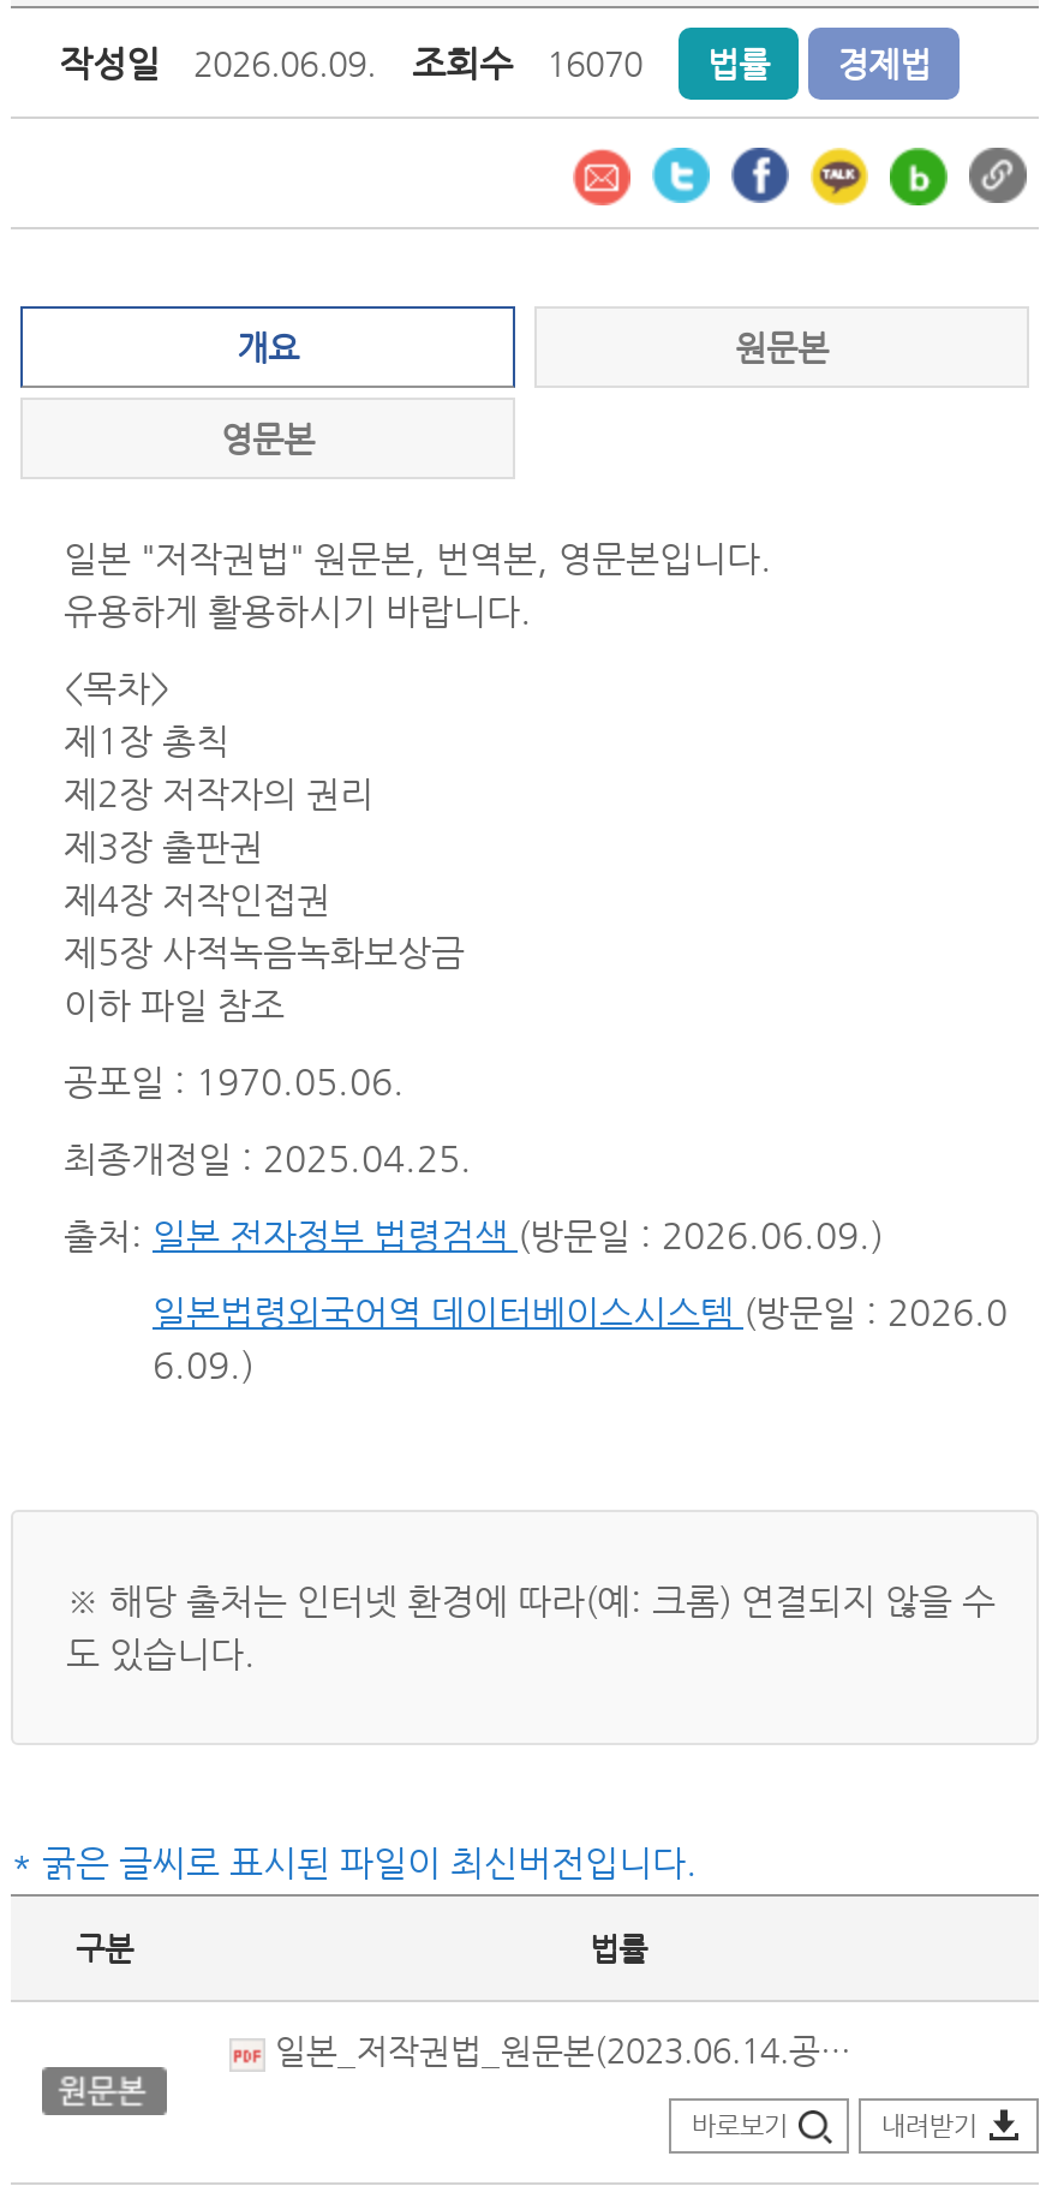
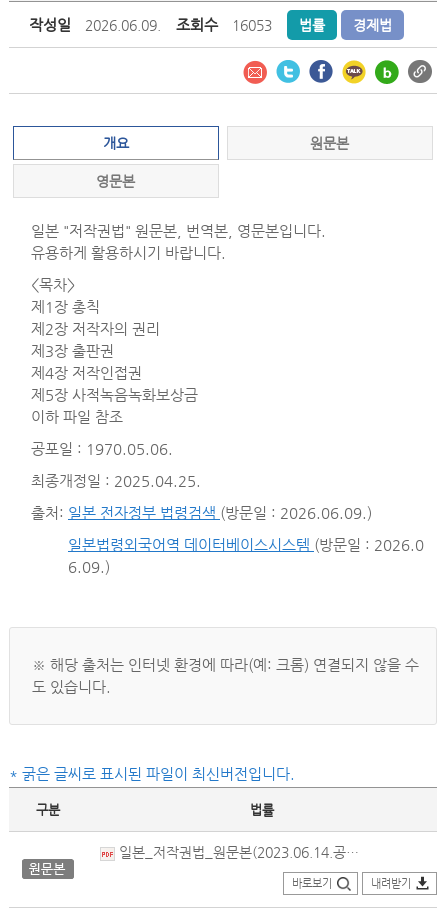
- 작성일 2026.06.09. 조회수 16070 법률 경제법
+ 작성일 2026.06.09. 조회수 16053 법률 경제법
